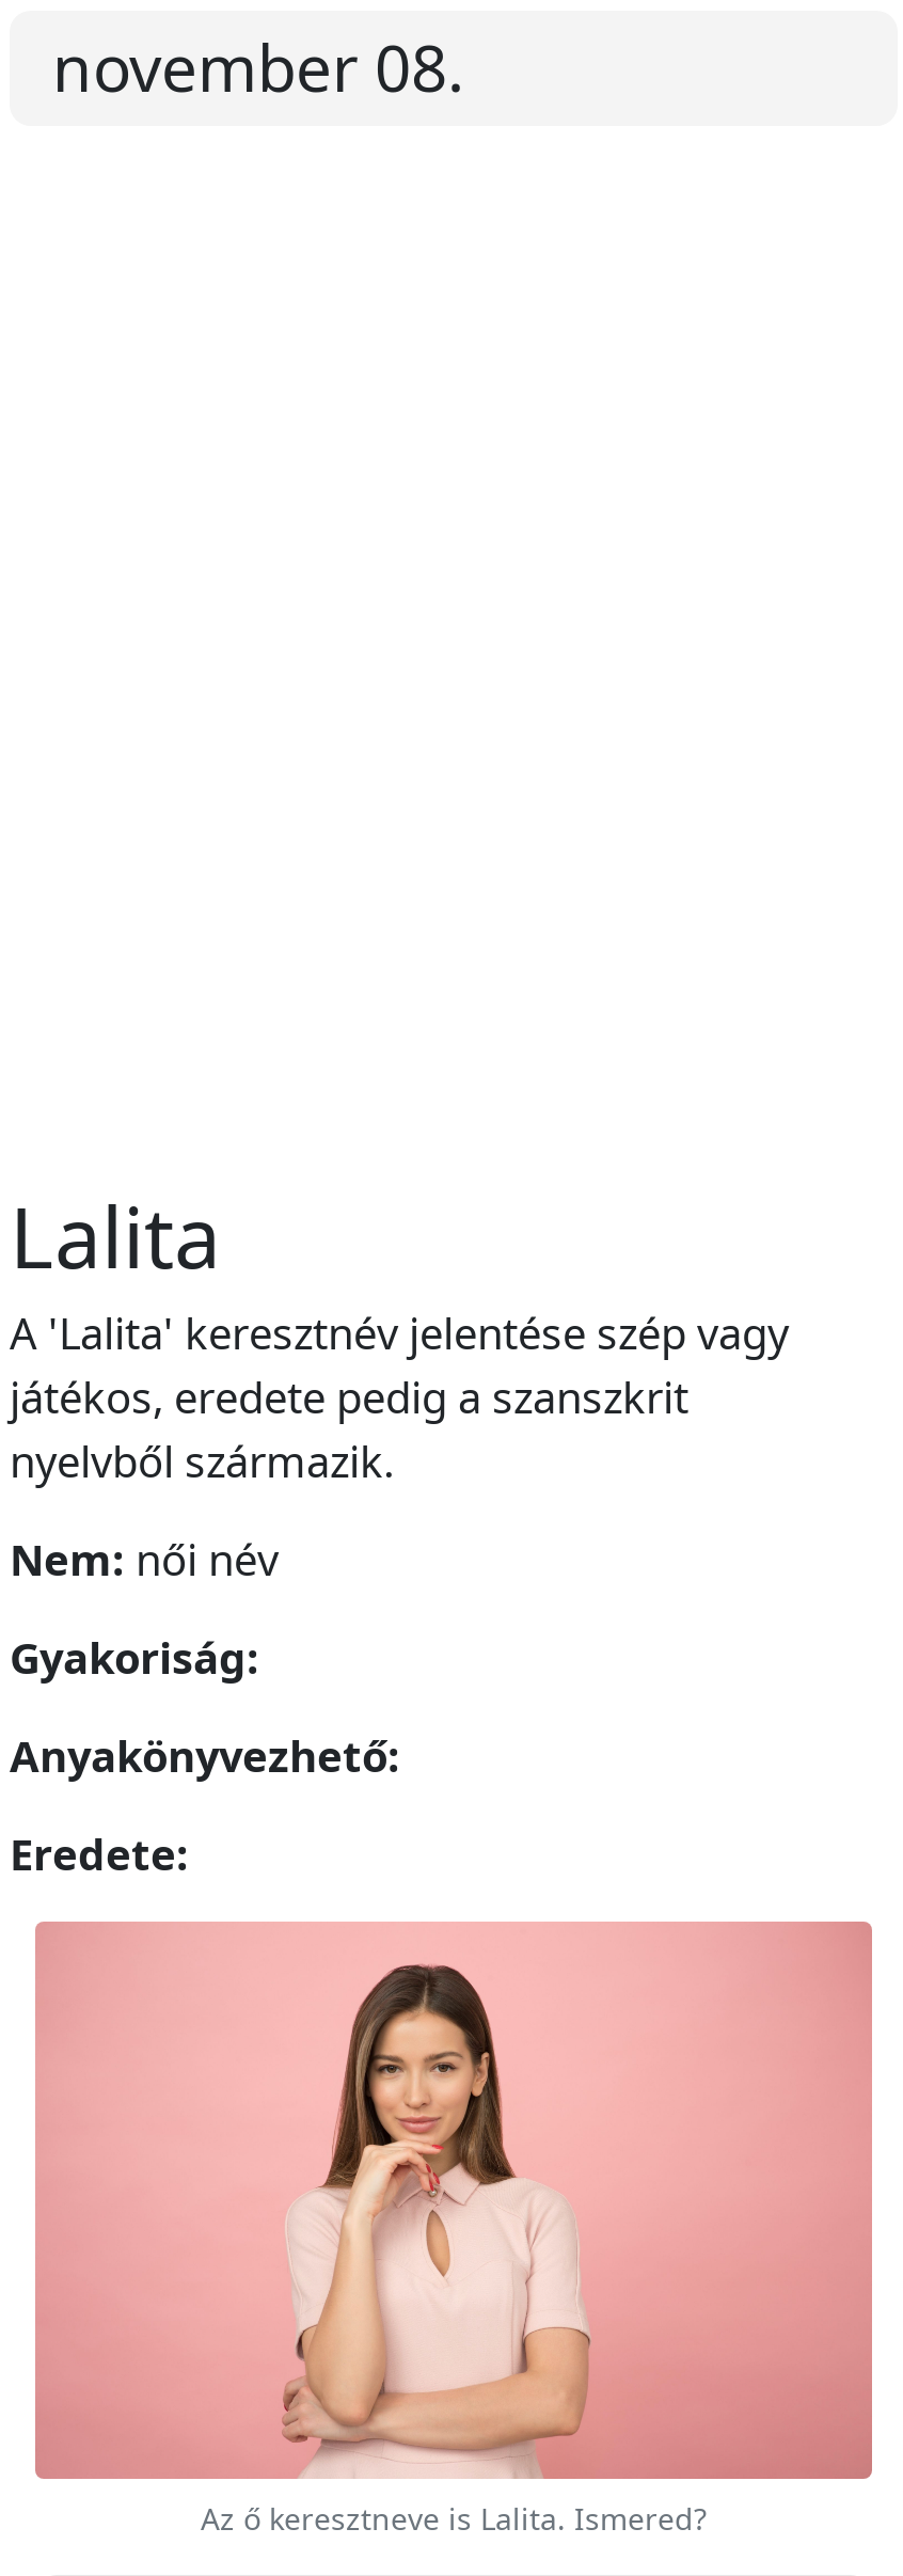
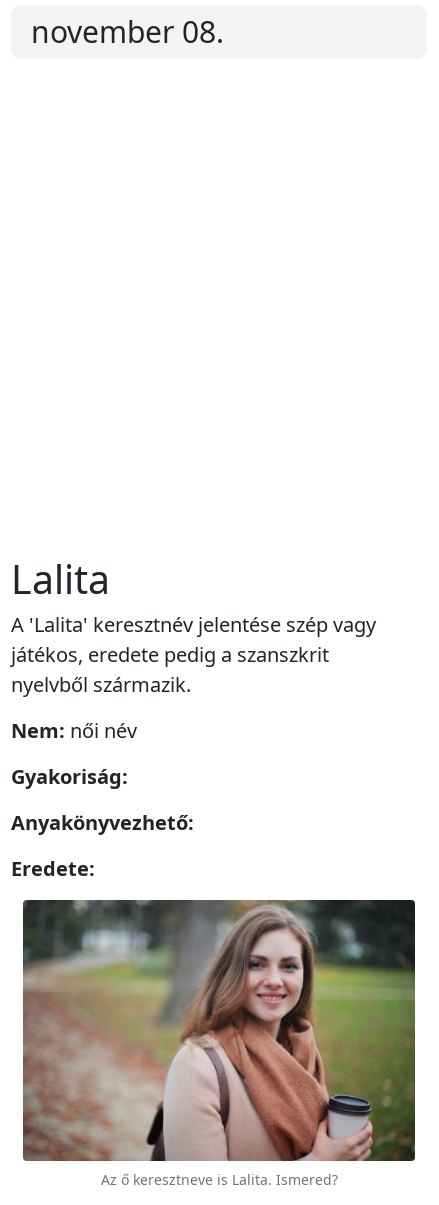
- [image]
+ [image]
